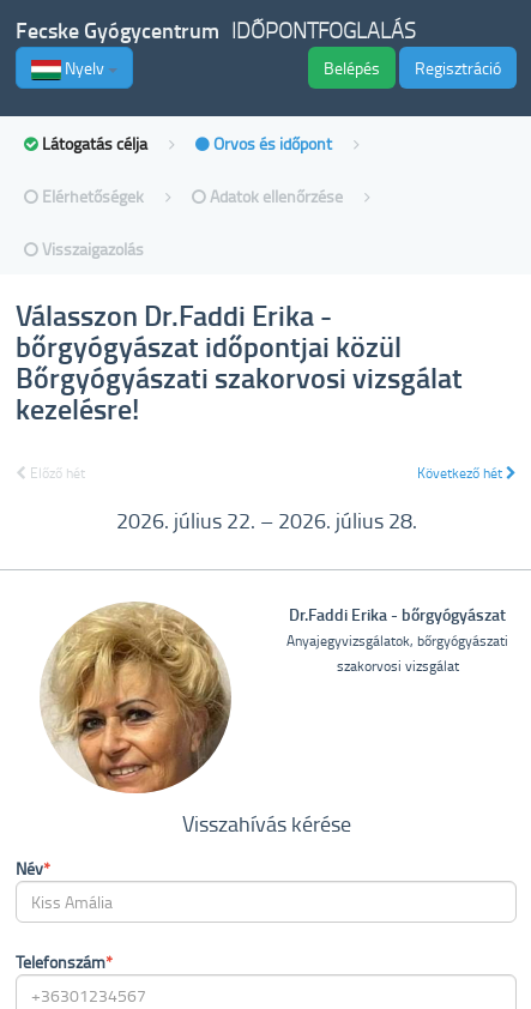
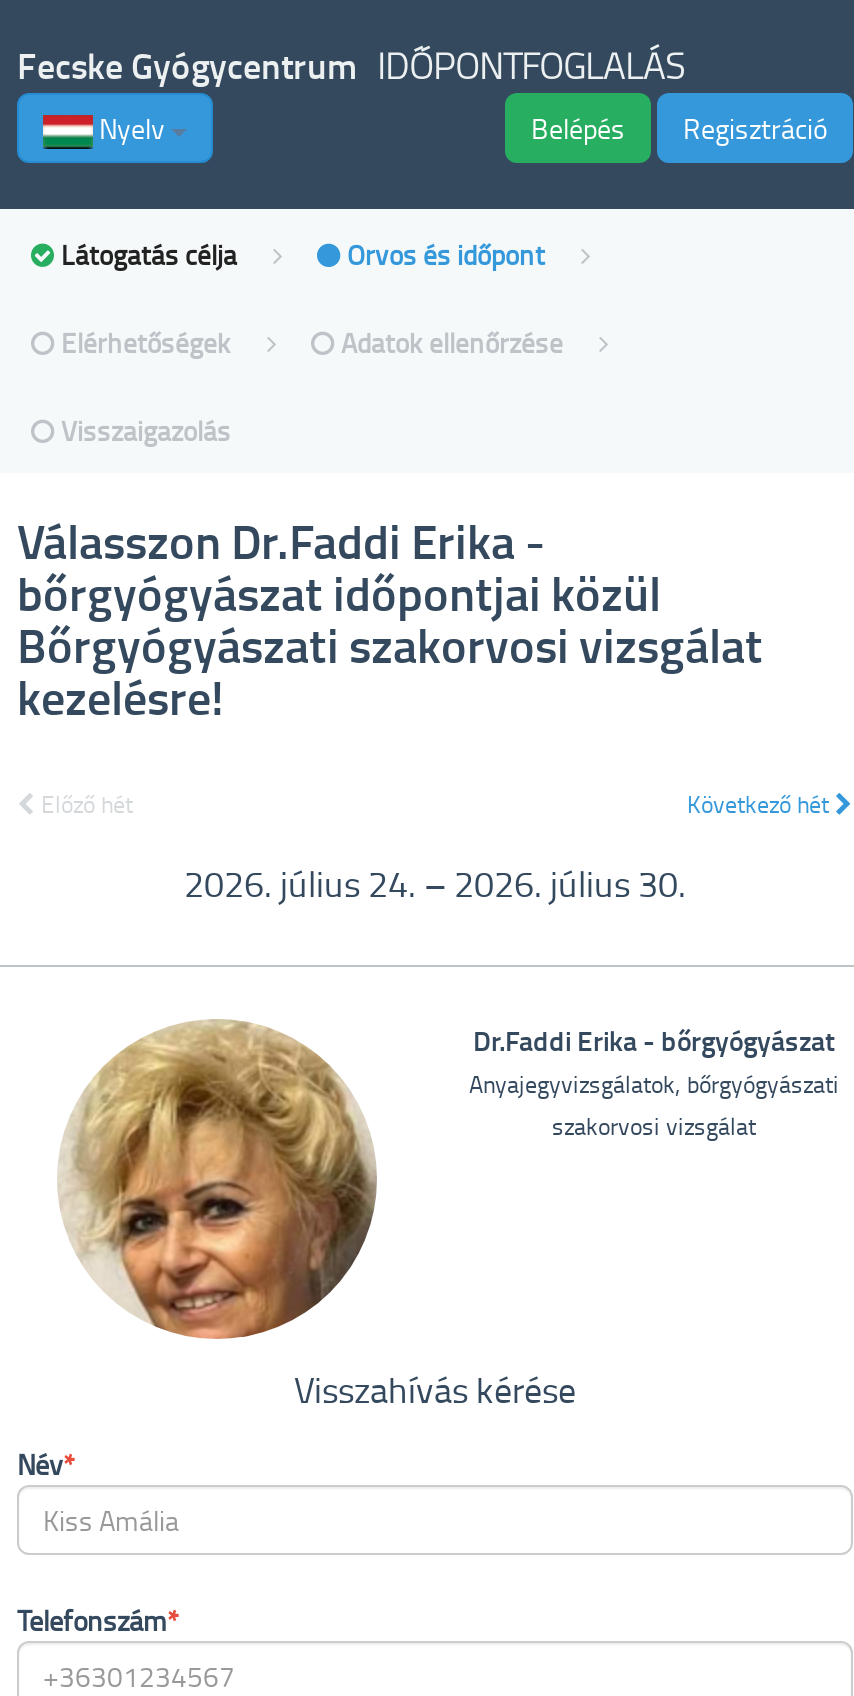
- 2026. július 22. – 2026. július 28.
+ 2026. július 24. – 2026. július 30.
